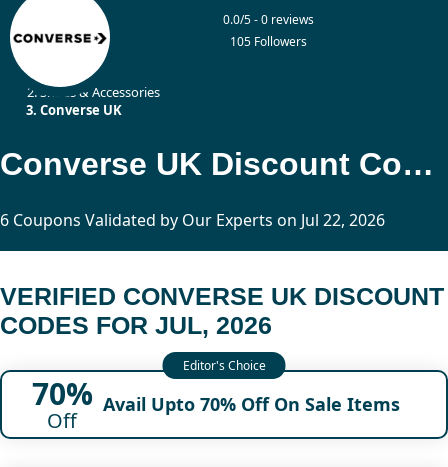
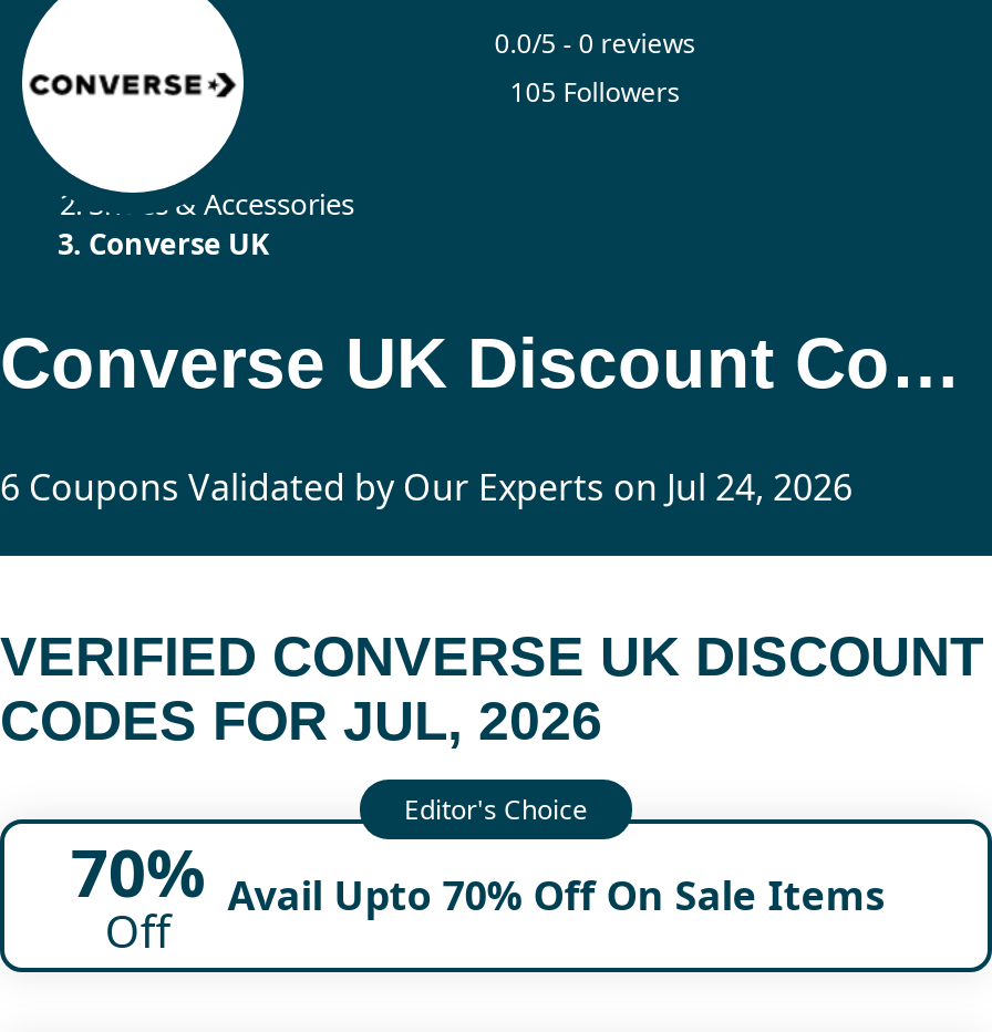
- 6 Coupons Validated by Our Experts on Jul 22, 2026
+ 6 Coupons Validated by Our Experts on Jul 24, 2026
